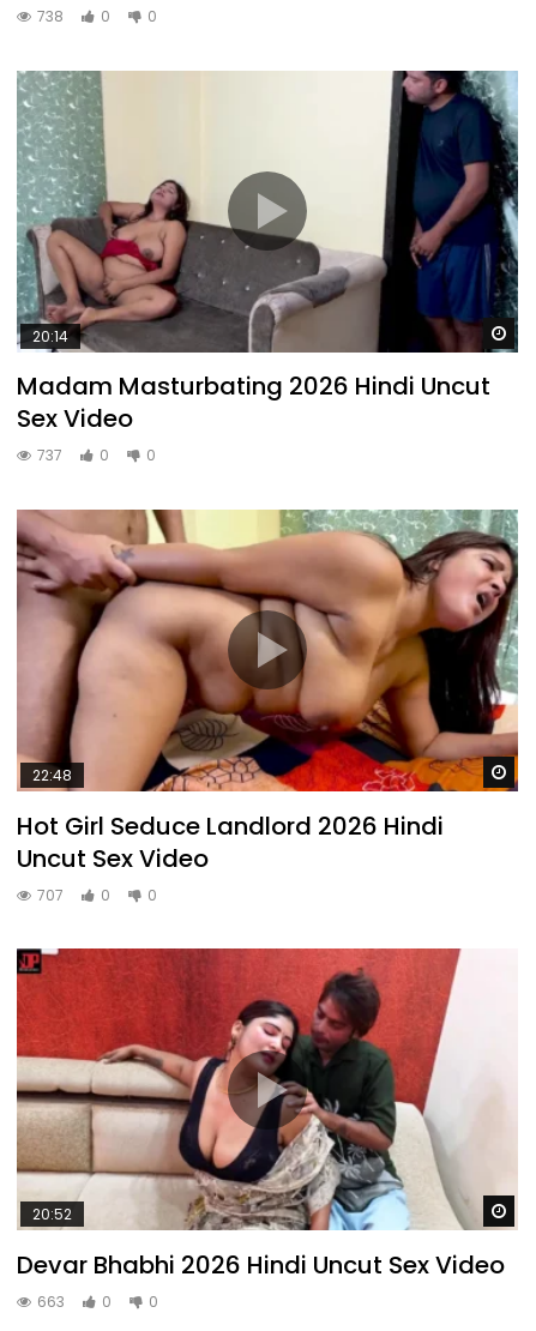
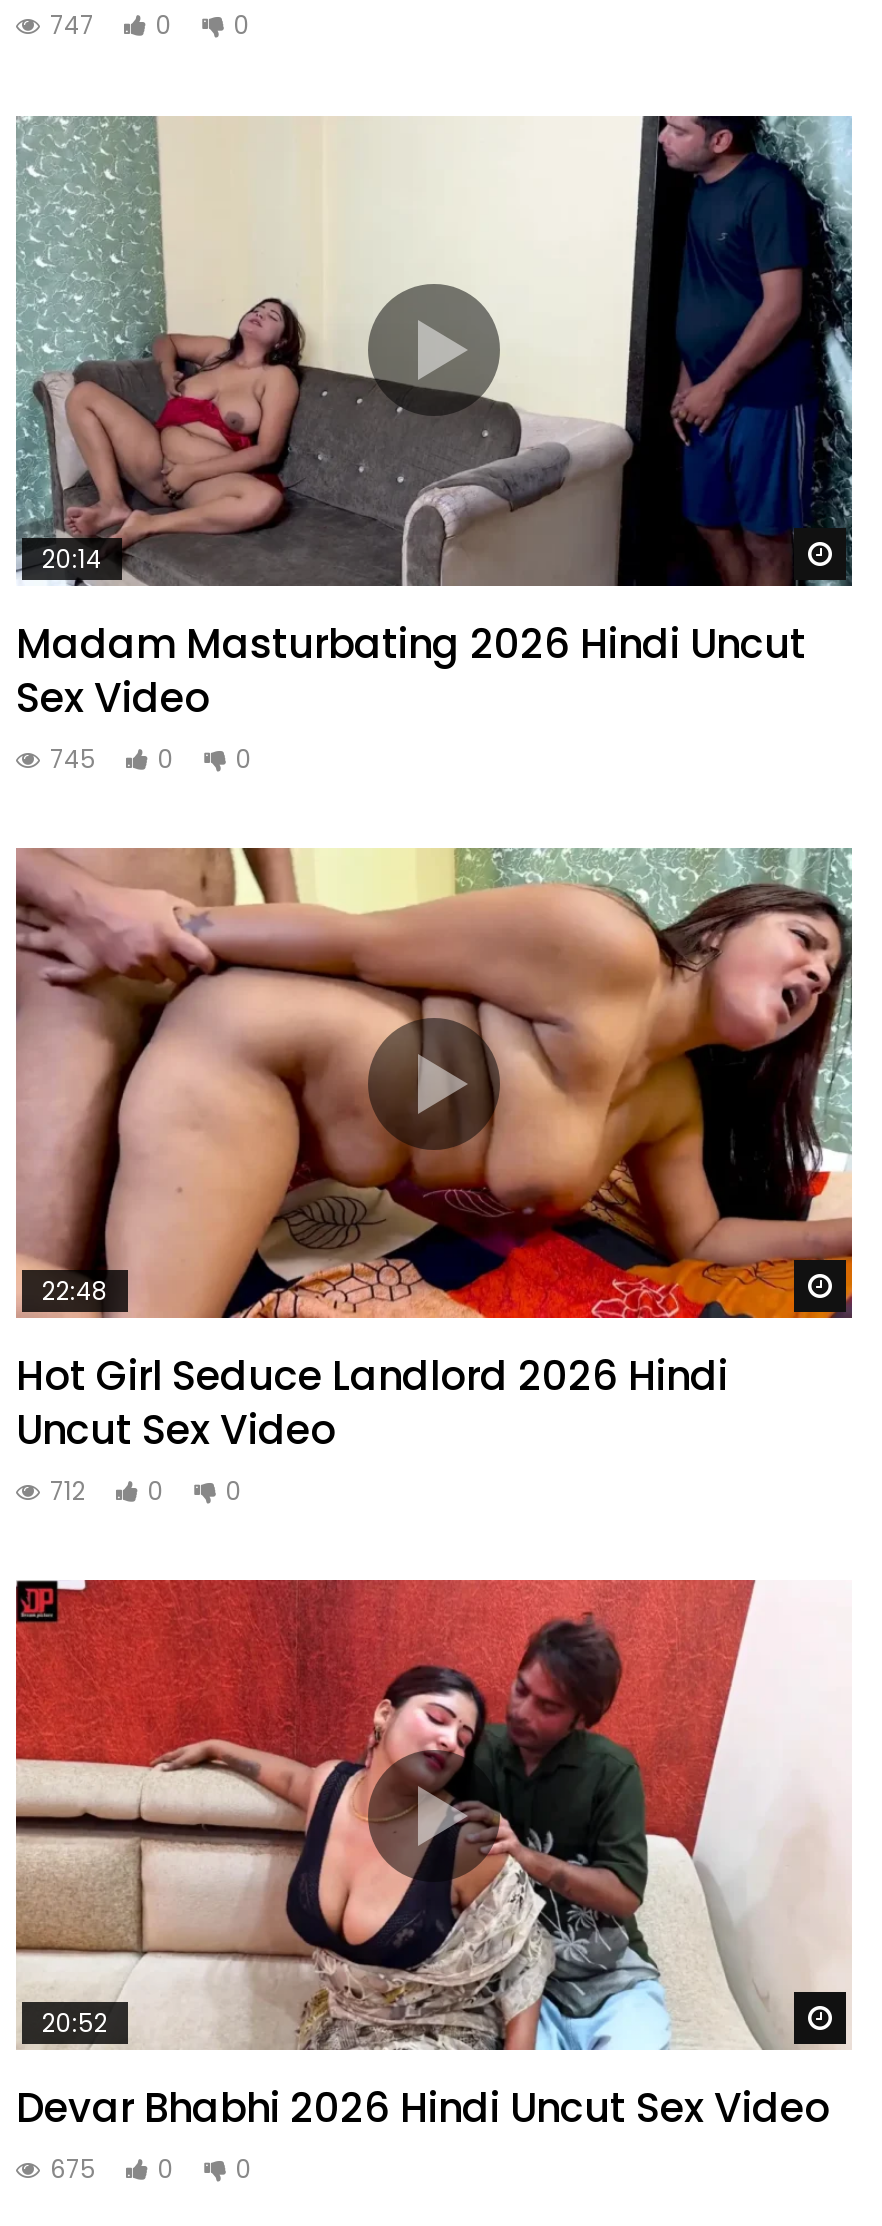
- 738 0 0
+ 747 0 0

- 737 0 0
+ 745 0 0

- 707 0 0
+ 712 0 0

- 663 0 0
+ 675 0 0
